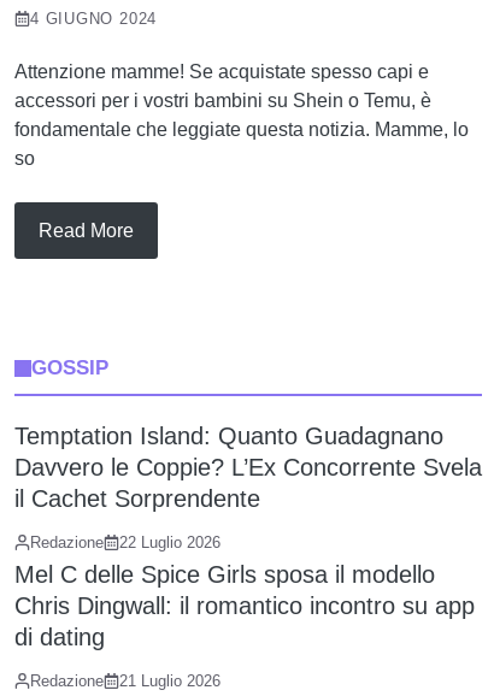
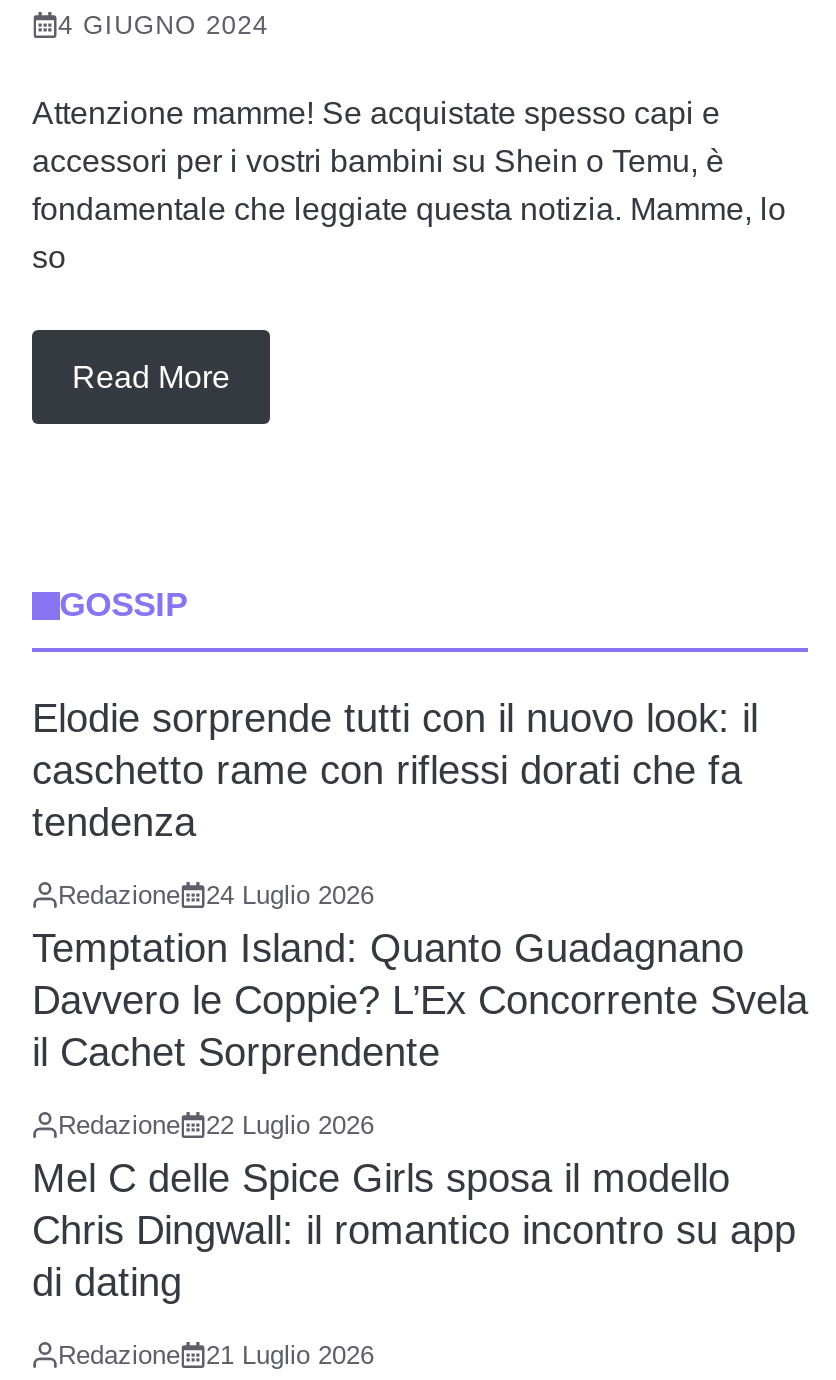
+ Elodie sorprende tutti con il nuovo look: il
+ caschetto rame con riflessi dorati che fa
+ tendenza
+ Redazione
+ 24 Luglio 2026
